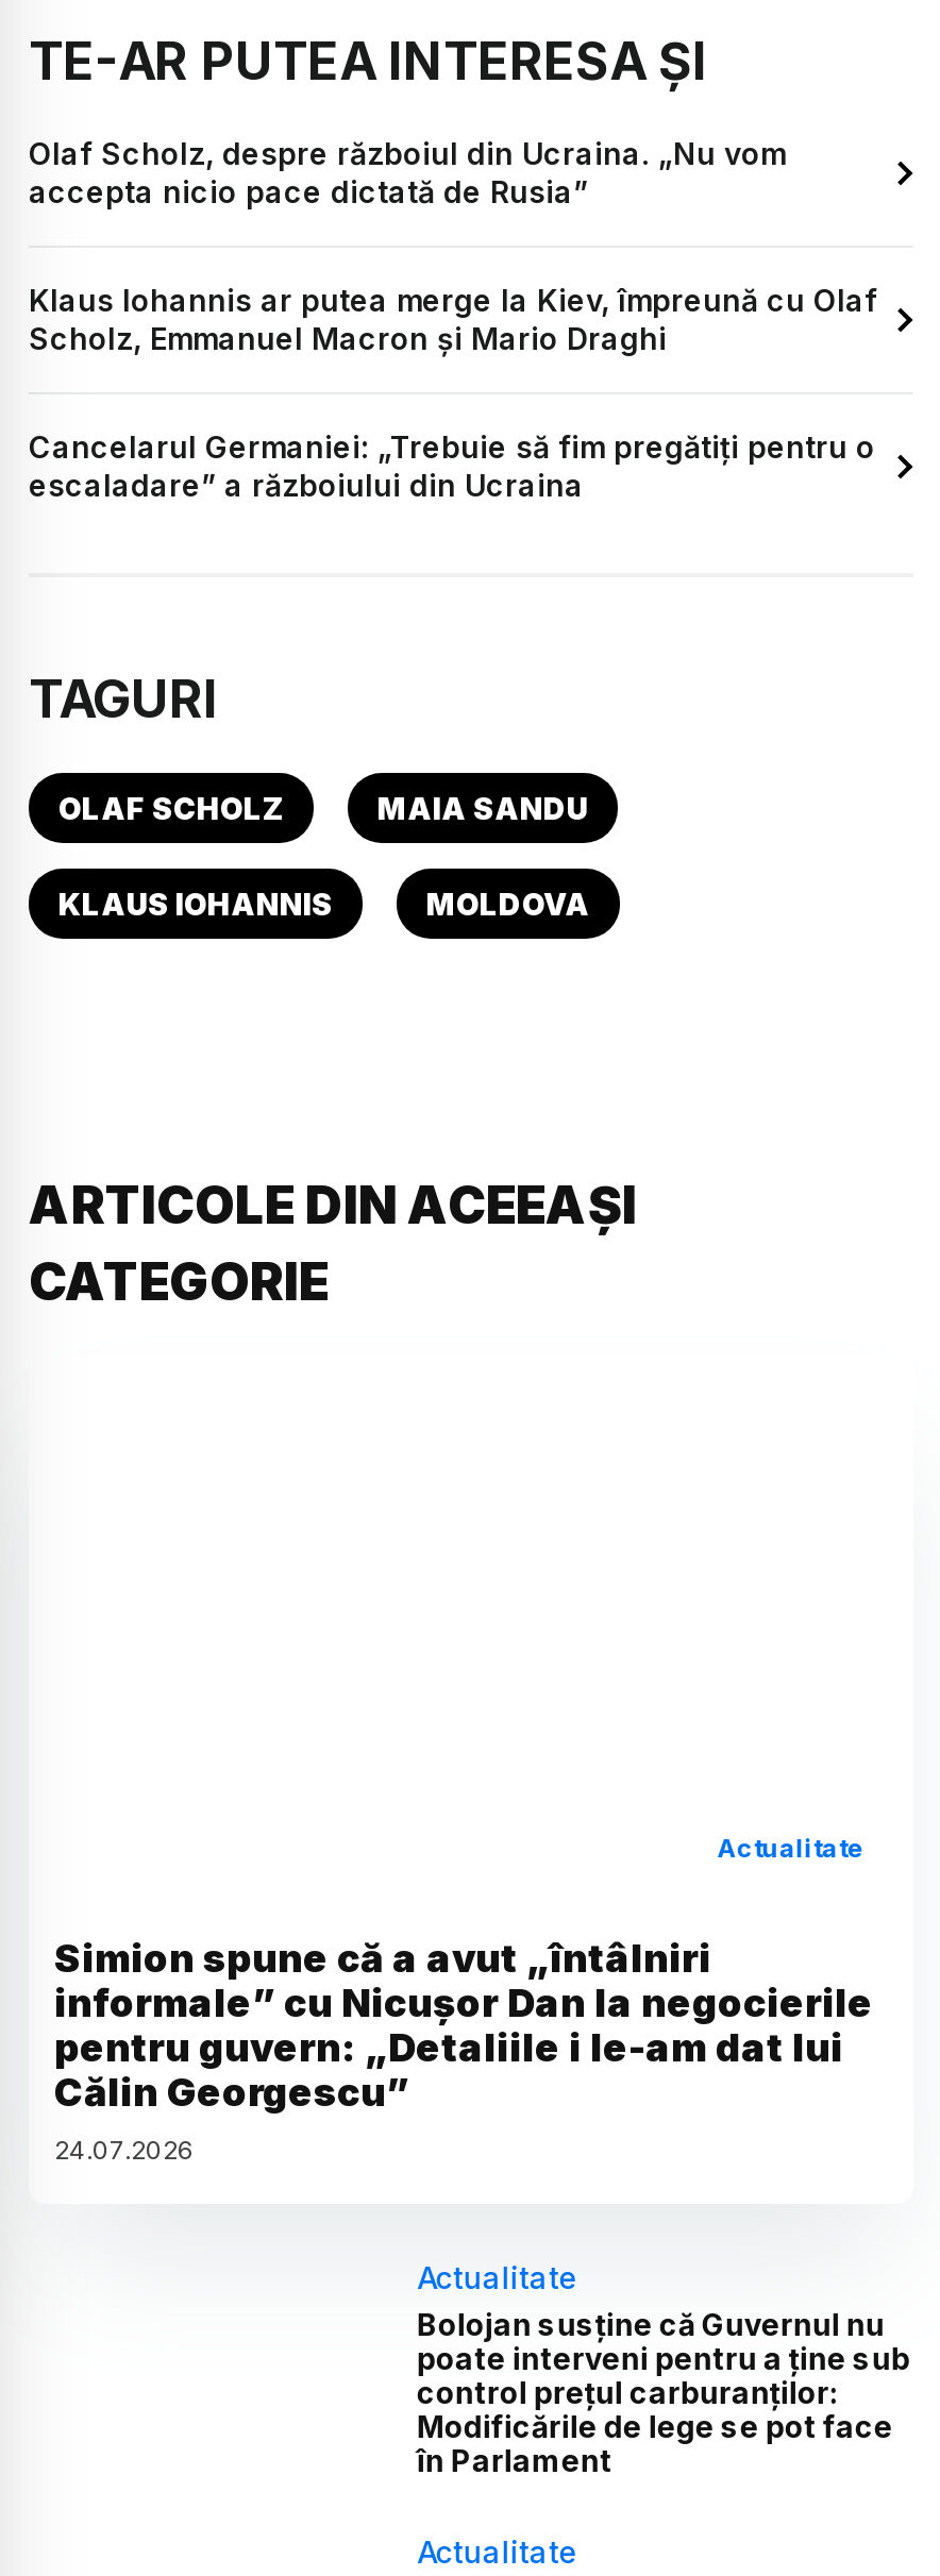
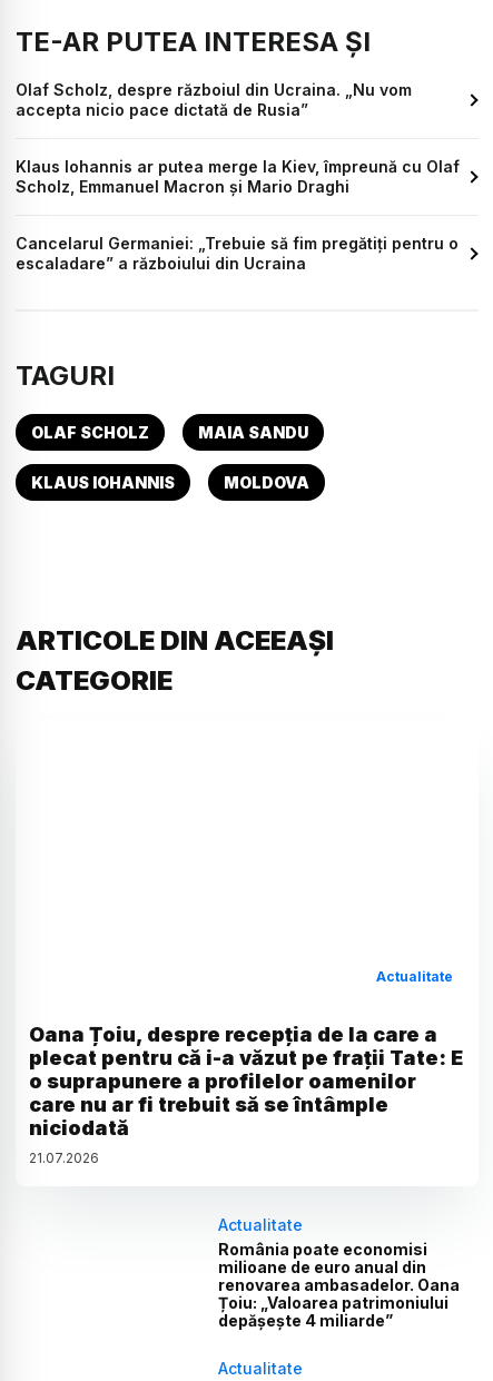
- Simion spune că a avut „întâlniri
- informale” cu Nicușor Dan la negocierile
- pentru guvern: „Detaliile i le-am dat lui
- Călin Georgescu”
- 24.07.2026
+ Oana Țoiu, despre recepția de la care a
+ plecat pentru că i-a văzut pe frații Tate: E
+ o suprapunere a profilelor oamenilor
+ care nu ar fi trebuit să se întâmple
+ niciodată
+ 21.07.2026

- Bolojan susține că Guvernul nu
- poate interveni pentru a ține sub
- control prețul carburanților:
- Modificările de lege se pot face
- în Parlament
+ România poate economisi
+ milioane de euro anual din
+ renovarea ambasadelor. Oana
+ Țoiu: „Valoarea patrimoniului
+ depășește 4 miliarde”
